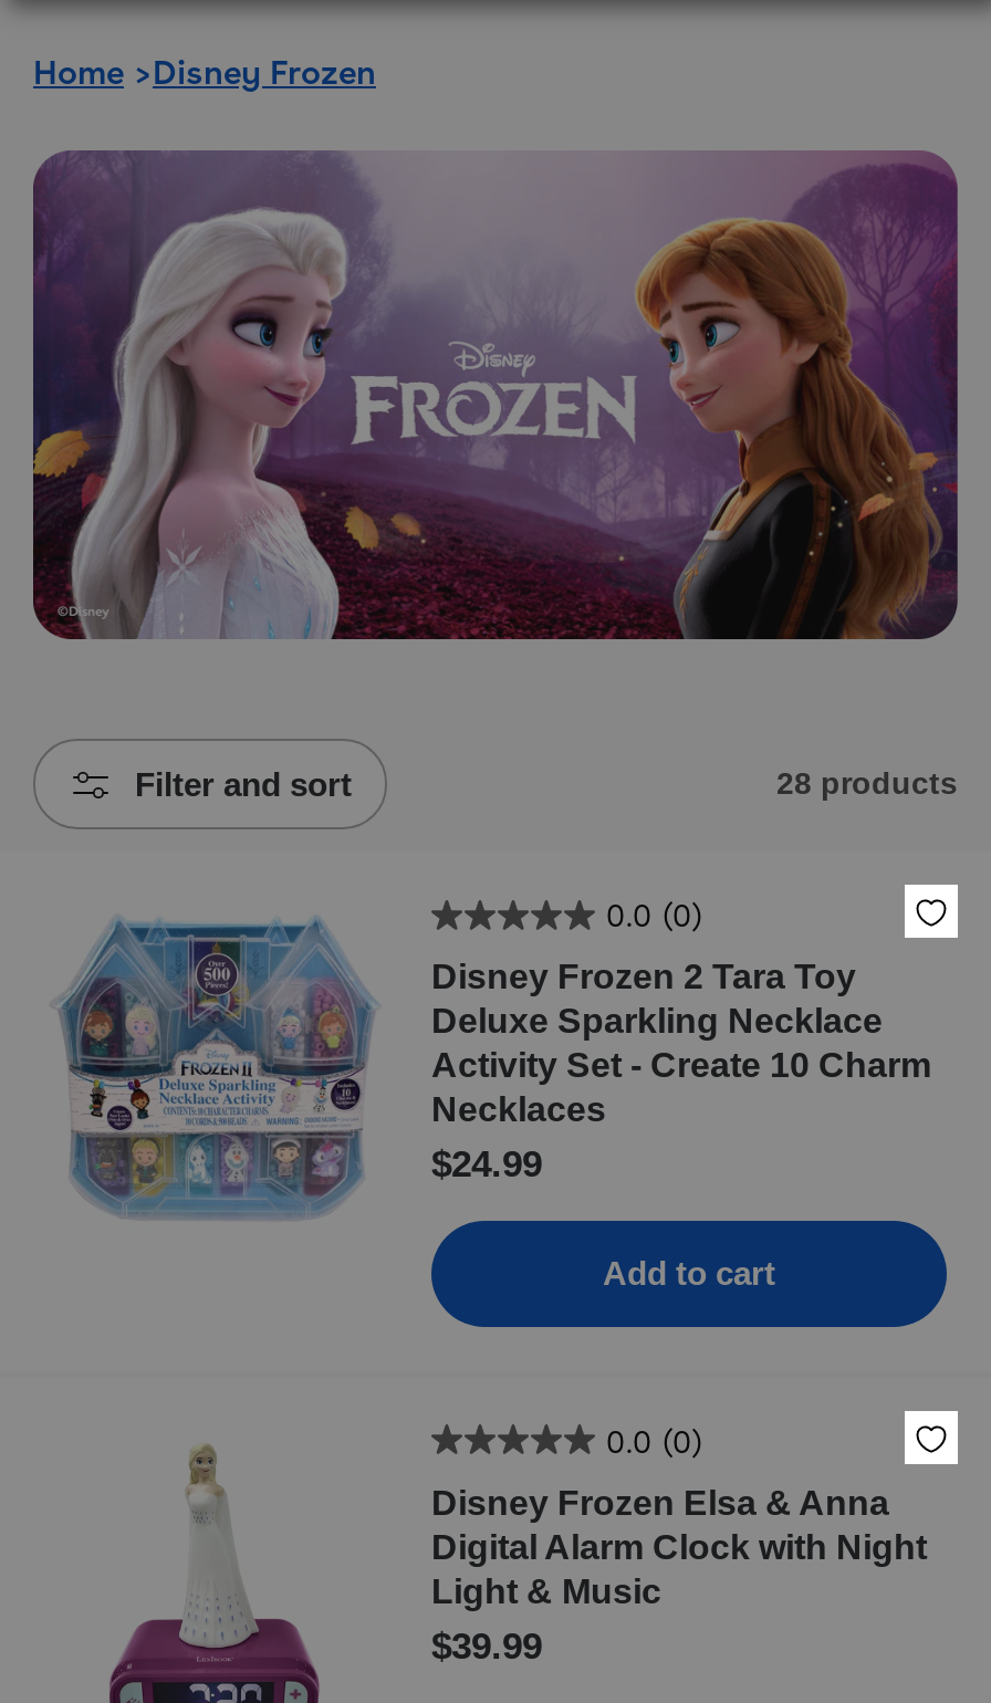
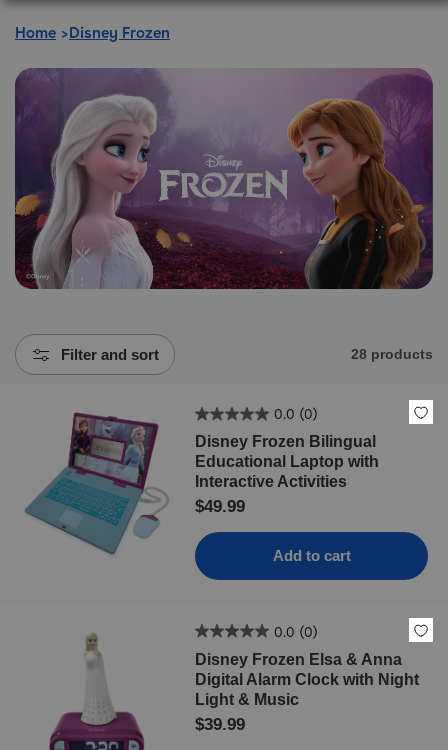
- [image]
- Disney Frozen 2 Tara Toy
- Deluxe Sparkling Necklace
- Activity Set - Create 10 Charm
- Necklaces
- $24.99
+ [image]
+ Disney Frozen Bilingual
+ Educational Laptop with
+ Interactive Activities
+ $49.99
